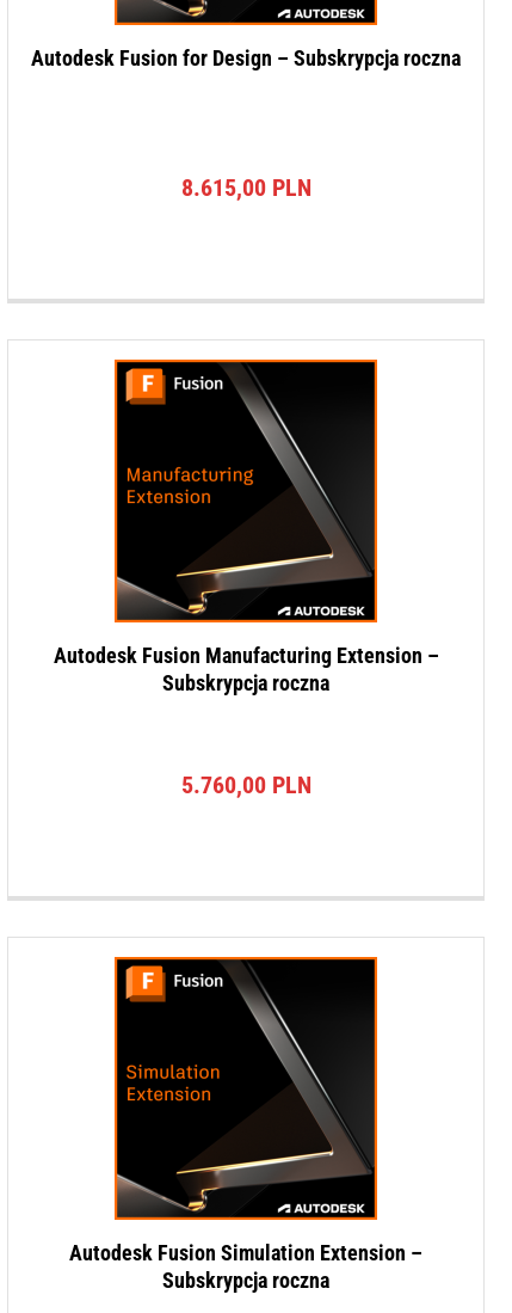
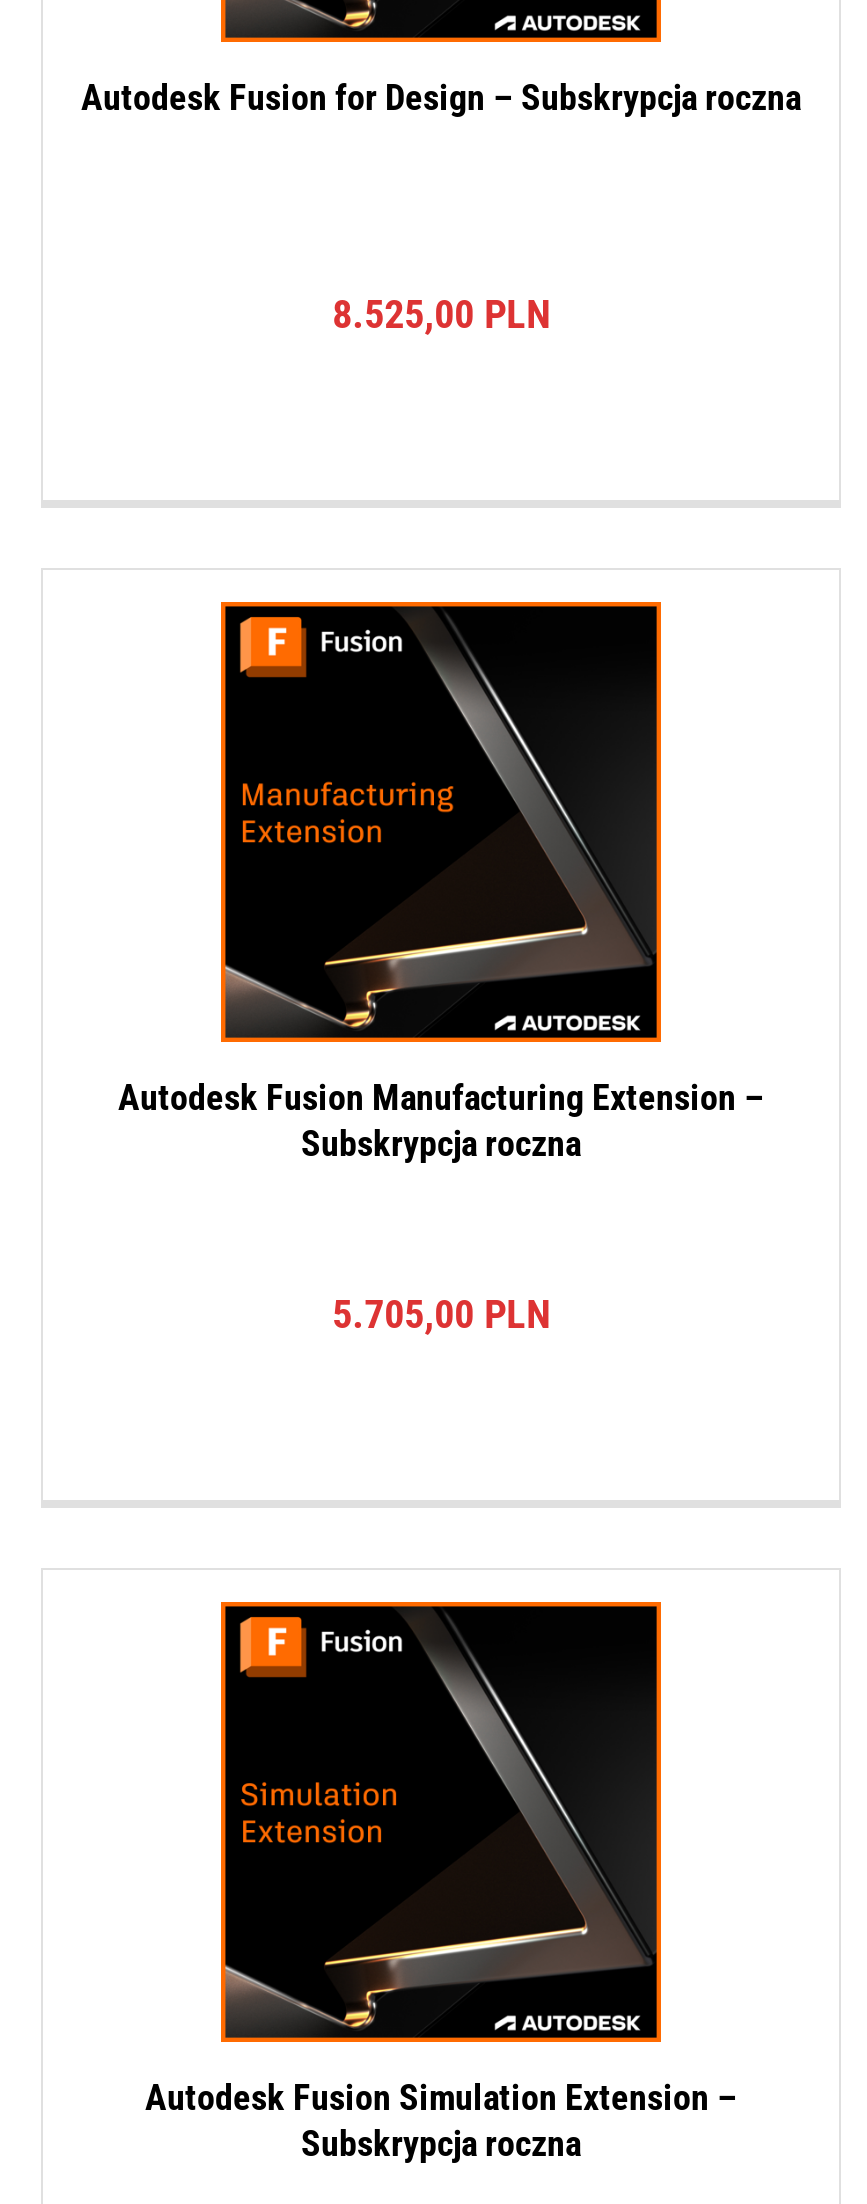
- 8.615,00 PLN
+ 8.525,00 PLN

- 5.760,00 PLN
+ 5.705,00 PLN
